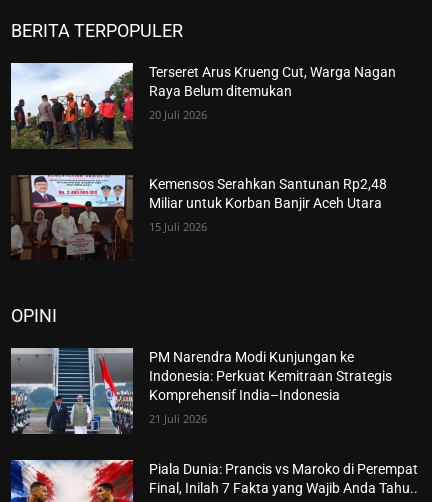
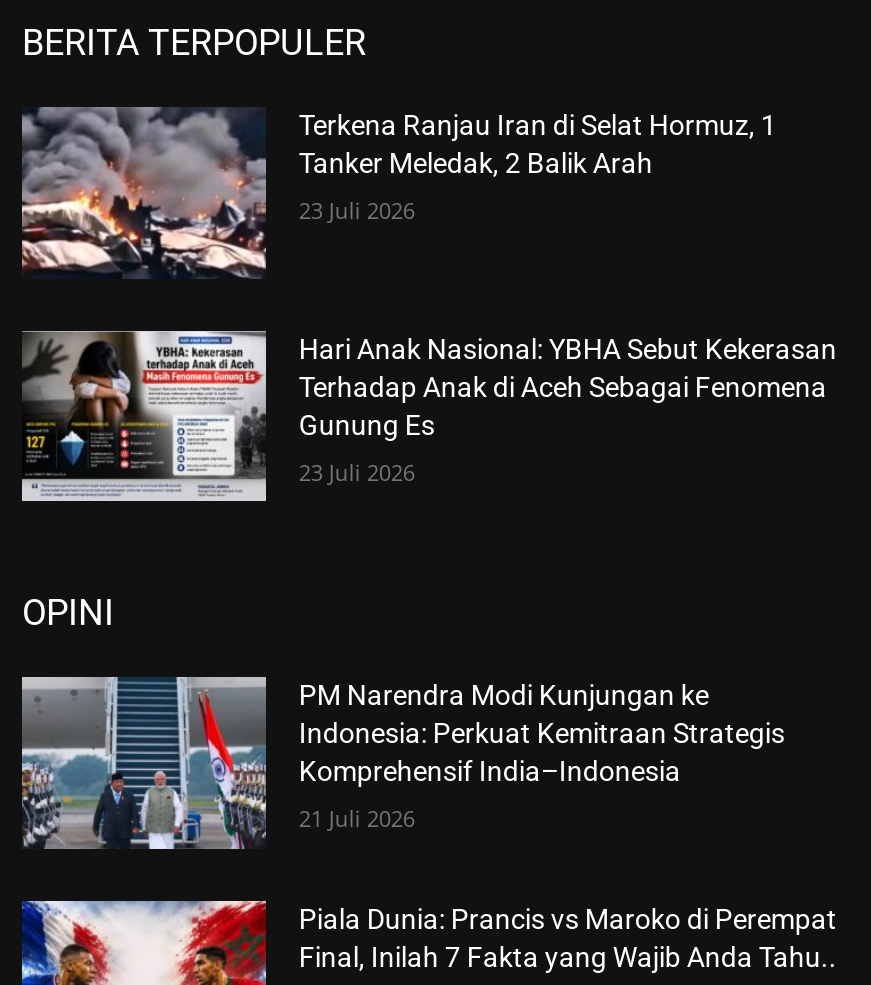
- [image]
- Terseret Arus Krueng Cut, Warga Nagan
- Raya Belum ditemukan
+ [image]
+ Terkena Ranjau Iran di Selat Hormuz, 1
+ Tanker Meledak, 2 Balik Arah

- 20 Juli 2026
+ 23 Juli 2026

- [image]
- Kemensos Serahkan Santunan Rp2,48
- Miliar untuk Korban Banjir Aceh Utara
+ [image]
+ Hari Anak Nasional: YBHA Sebut Kekerasan
+ Terhadap Anak di Aceh Sebagai Fenomena
+ Gunung Es

- 15 Juli 2026
+ 23 Juli 2026
